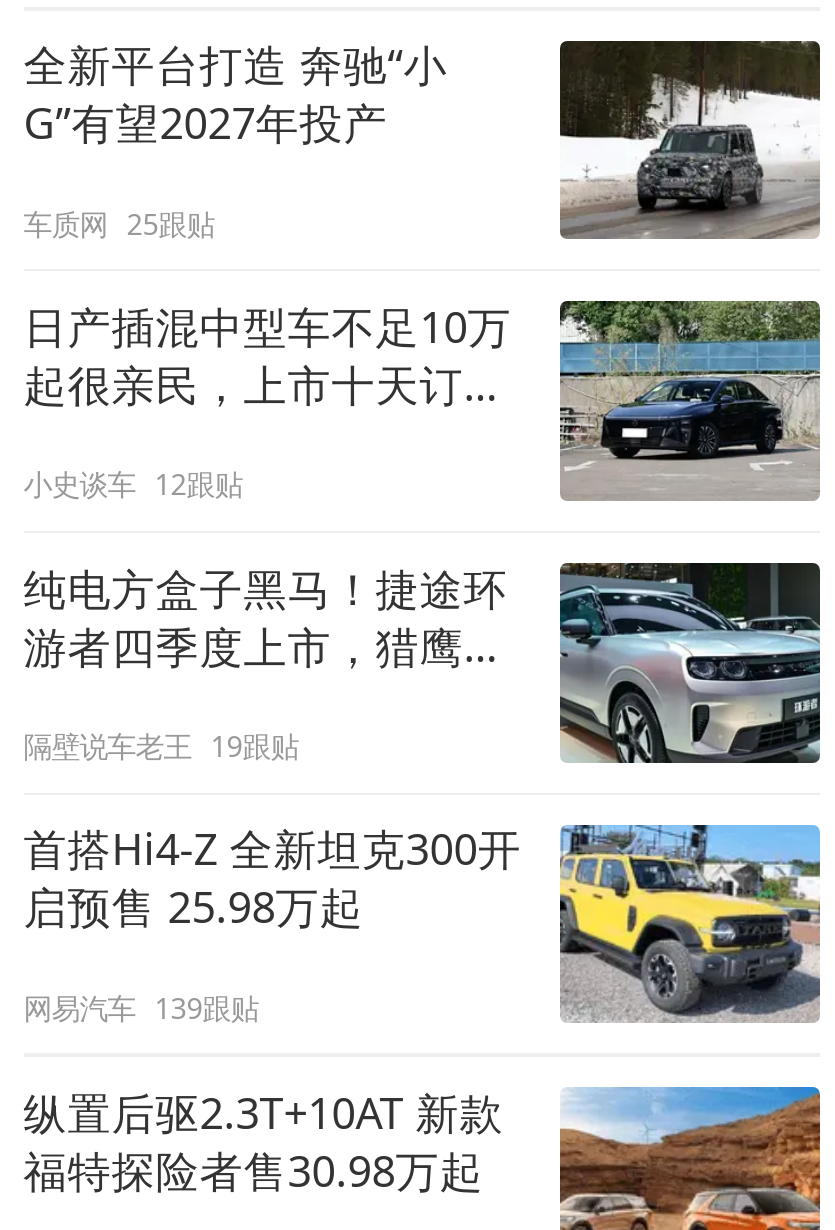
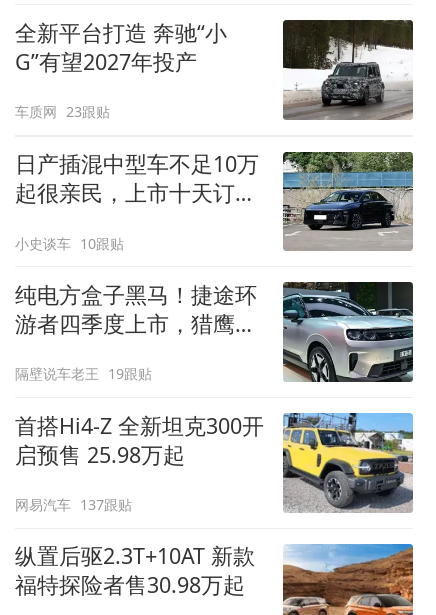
- 车质网 25跟贴
+ 车质网 23跟贴

- 小史谈车 12跟贴
+ 小史谈车 10跟贴

- 网易汽车 139跟贴
+ 网易汽车 137跟贴
